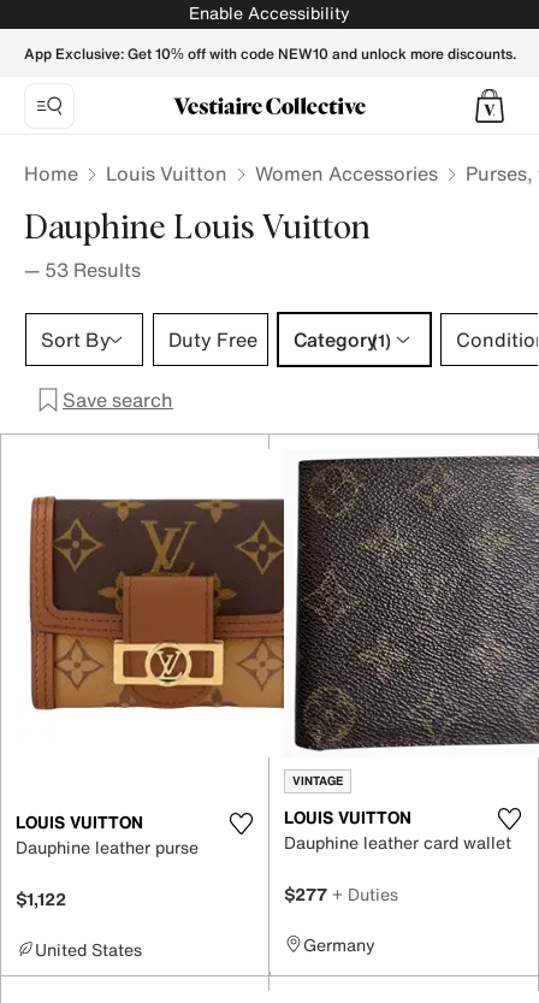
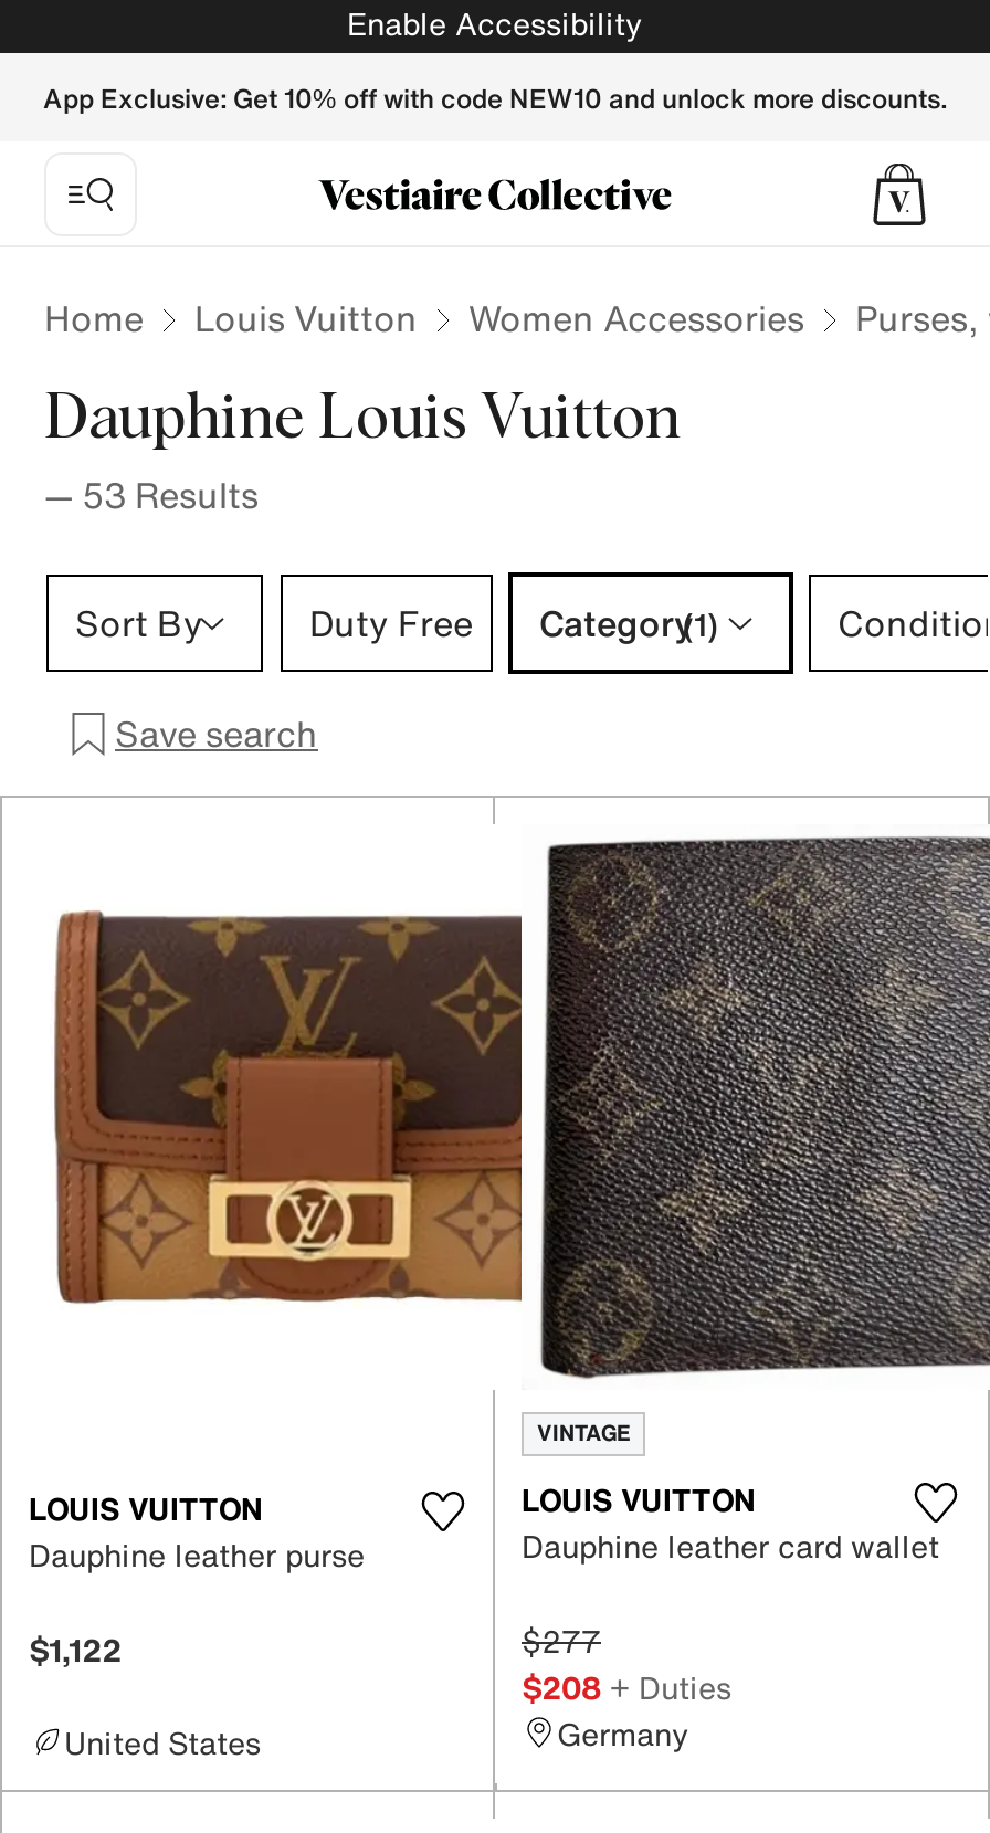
- $277 + Duties
+ $277
+ $208 + Duties
